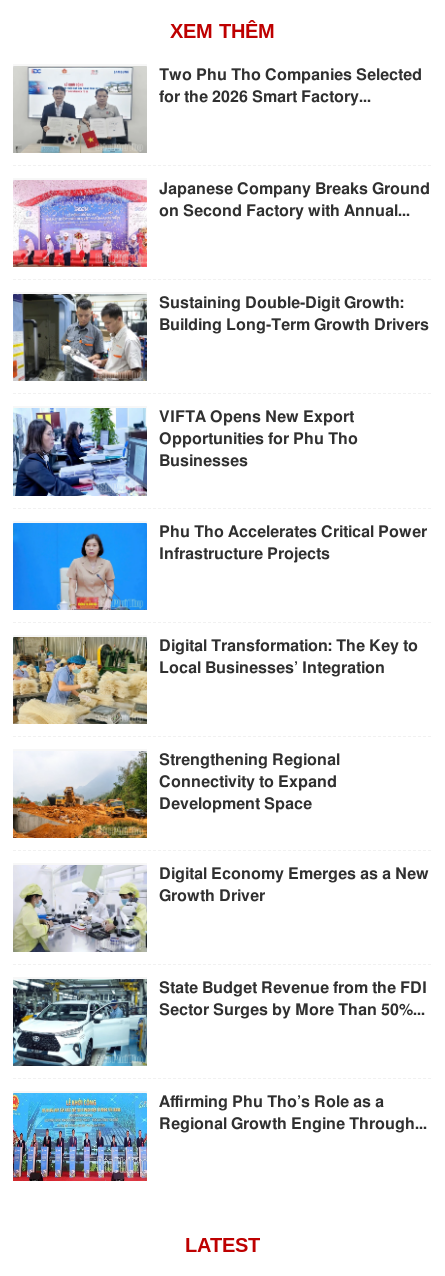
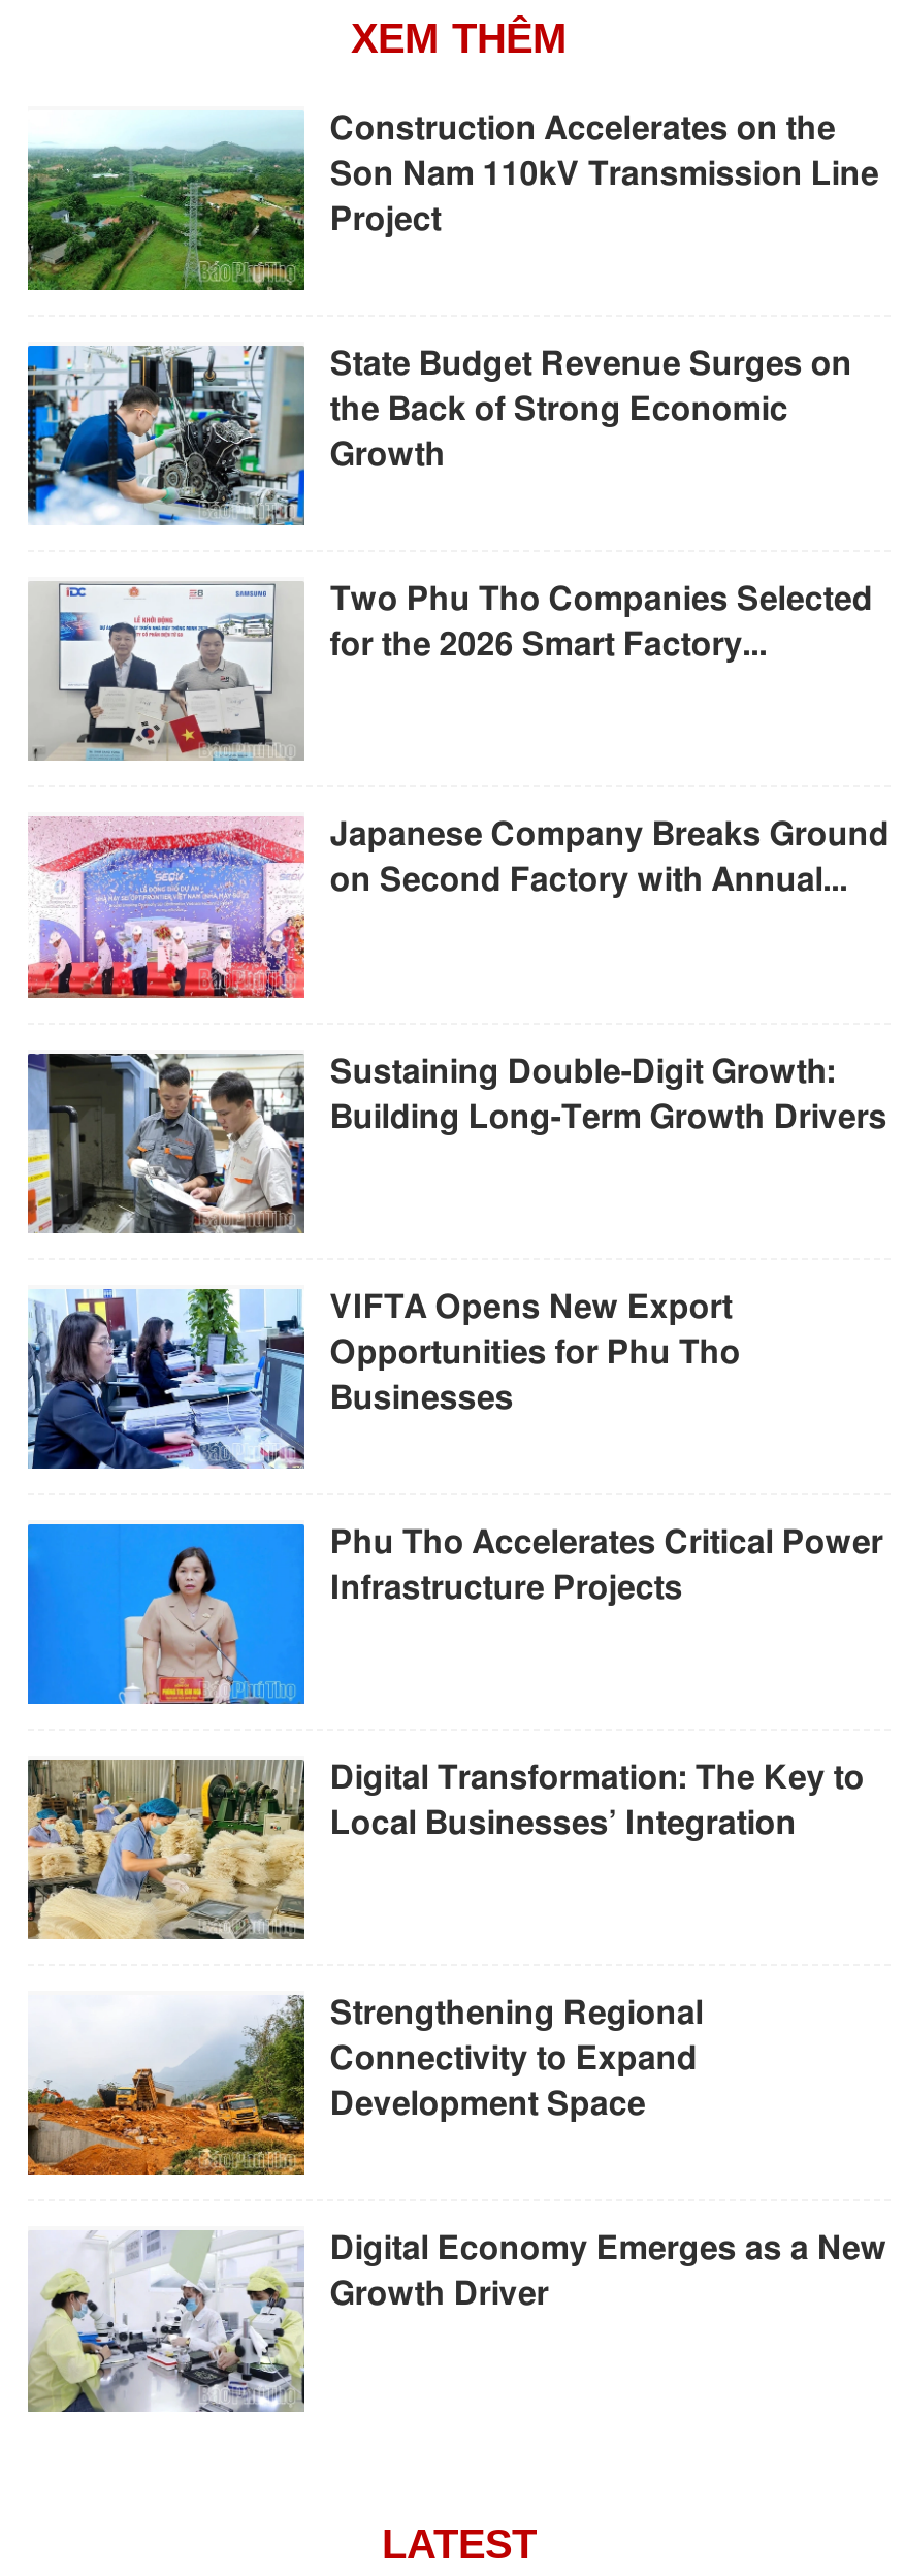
+ [image]
+ Construction Accelerates on the
+ Son Nam 110kV Transmission Line
+ Project

+ [image]
+ State Budget Revenue Surges on
+ the Back of Strong Economic
+ Growth

moved down: [image] | Two Phu Tho Companies Selected | for the 2026 Smart Factory... | ... | Digital Economy Emerges as a New | Growth Driver

moved down: [image]

- [image]
- State Budget Revenue from the FDI
- Sector Surges by More Than 50%...

- [image]
- Affirming Phu Tho’s Role as a
- Regional Growth Engine Through...
